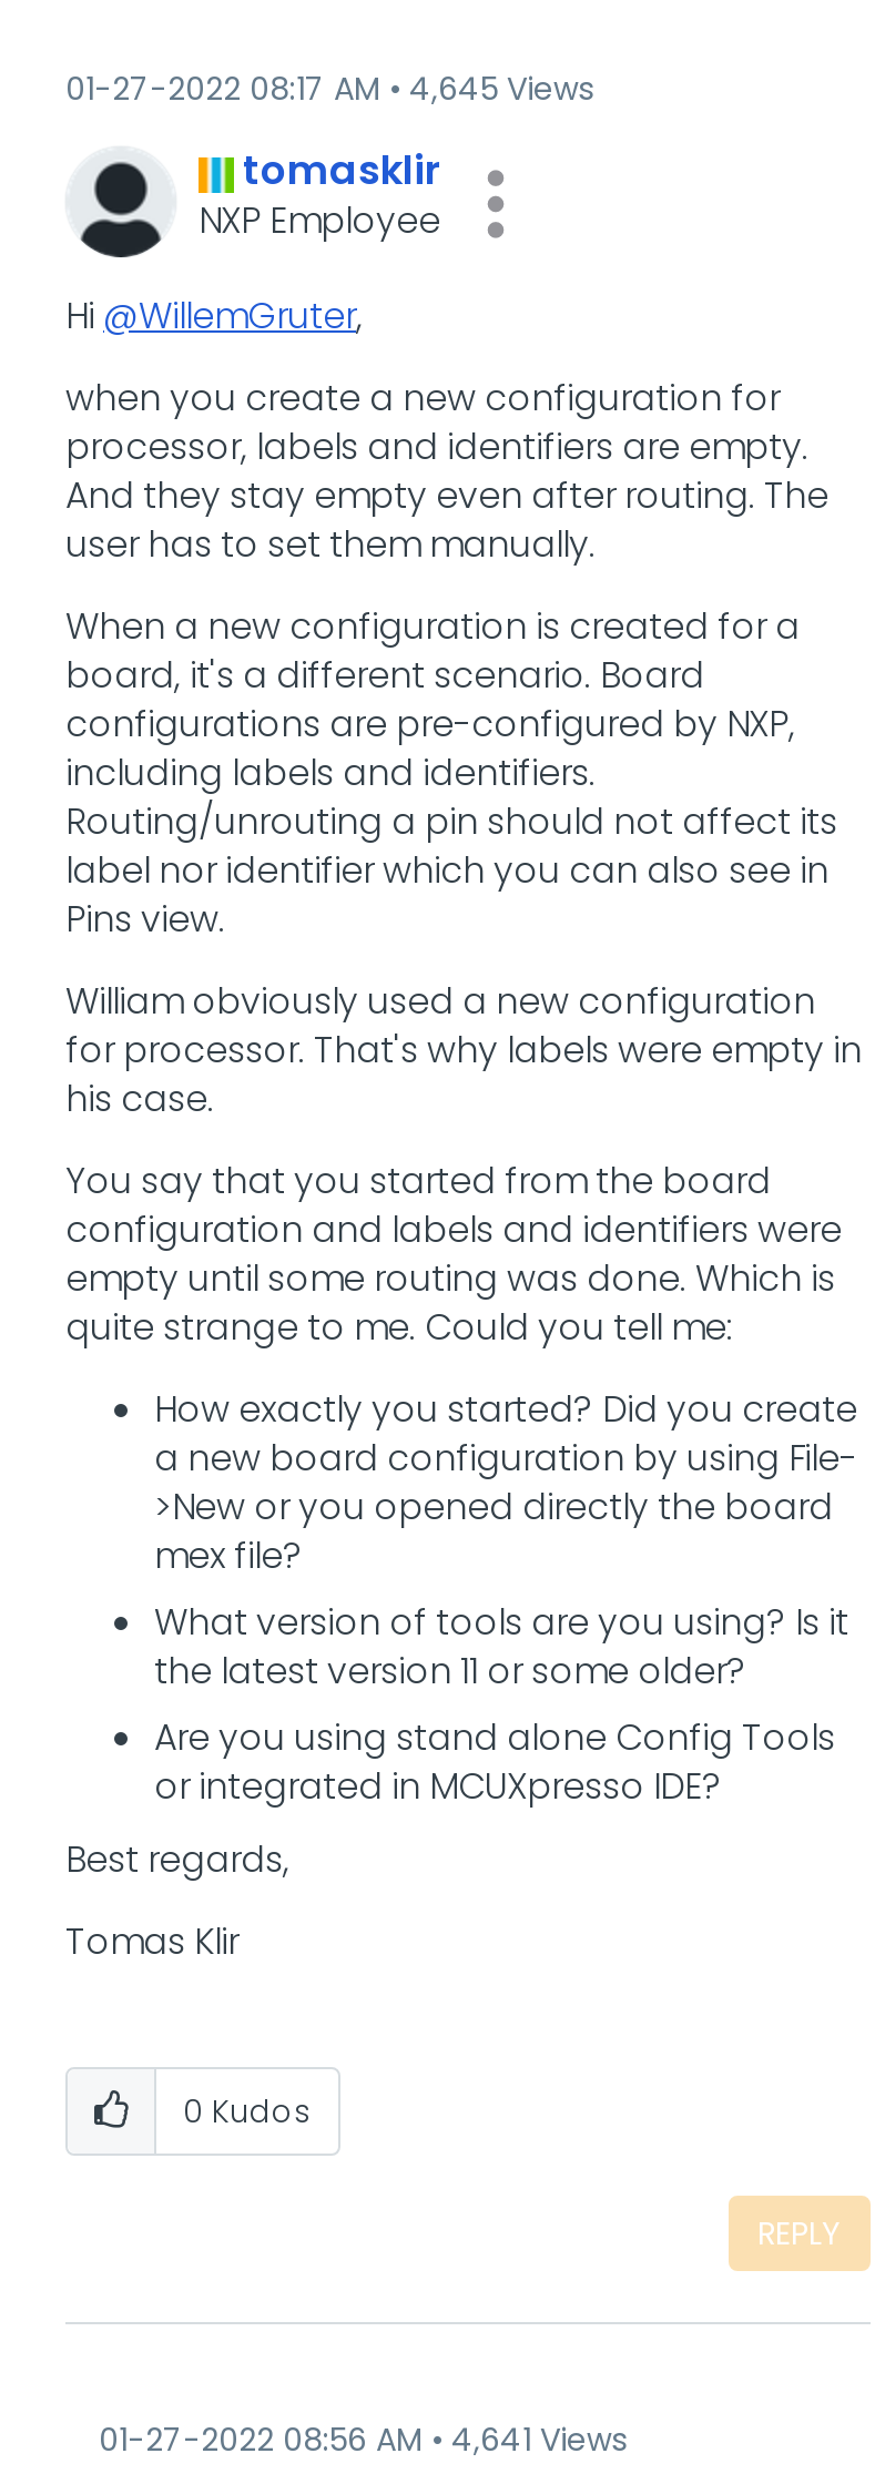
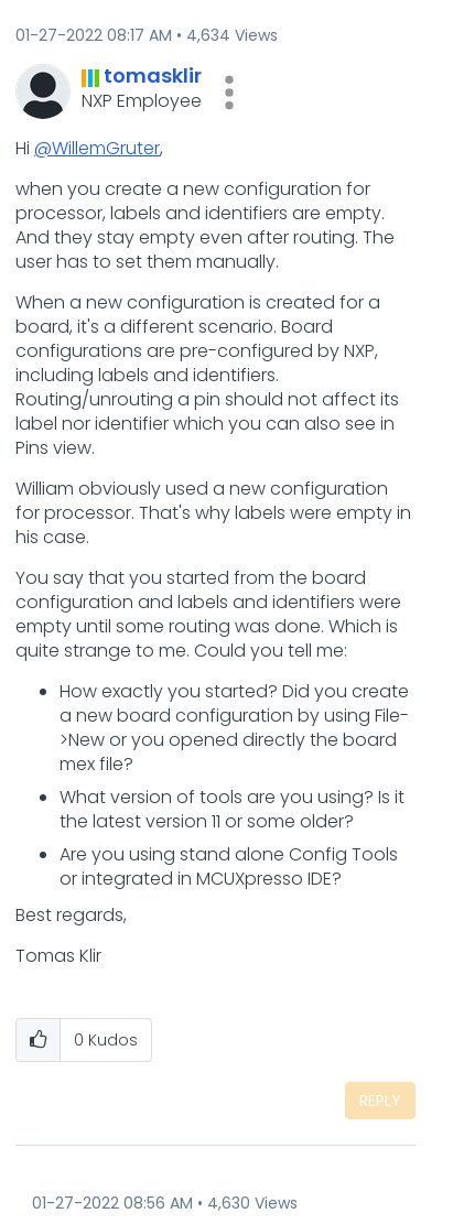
- 01-27-2022 08:17 AM 4,645 Views
+ 01-27-2022 08:17 AM 4,634 Views

- 01-27-2022 08:56 AM 4,641 Views
+ 01-27-2022 08:56 AM 4,630 Views
